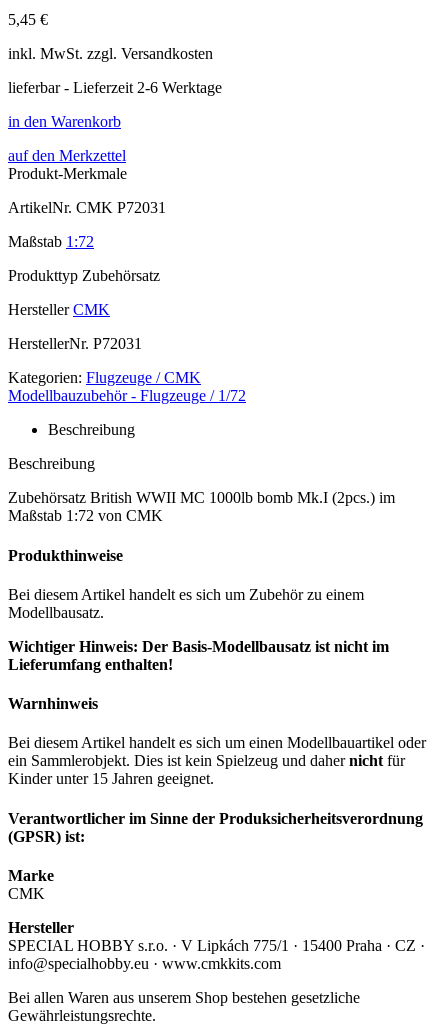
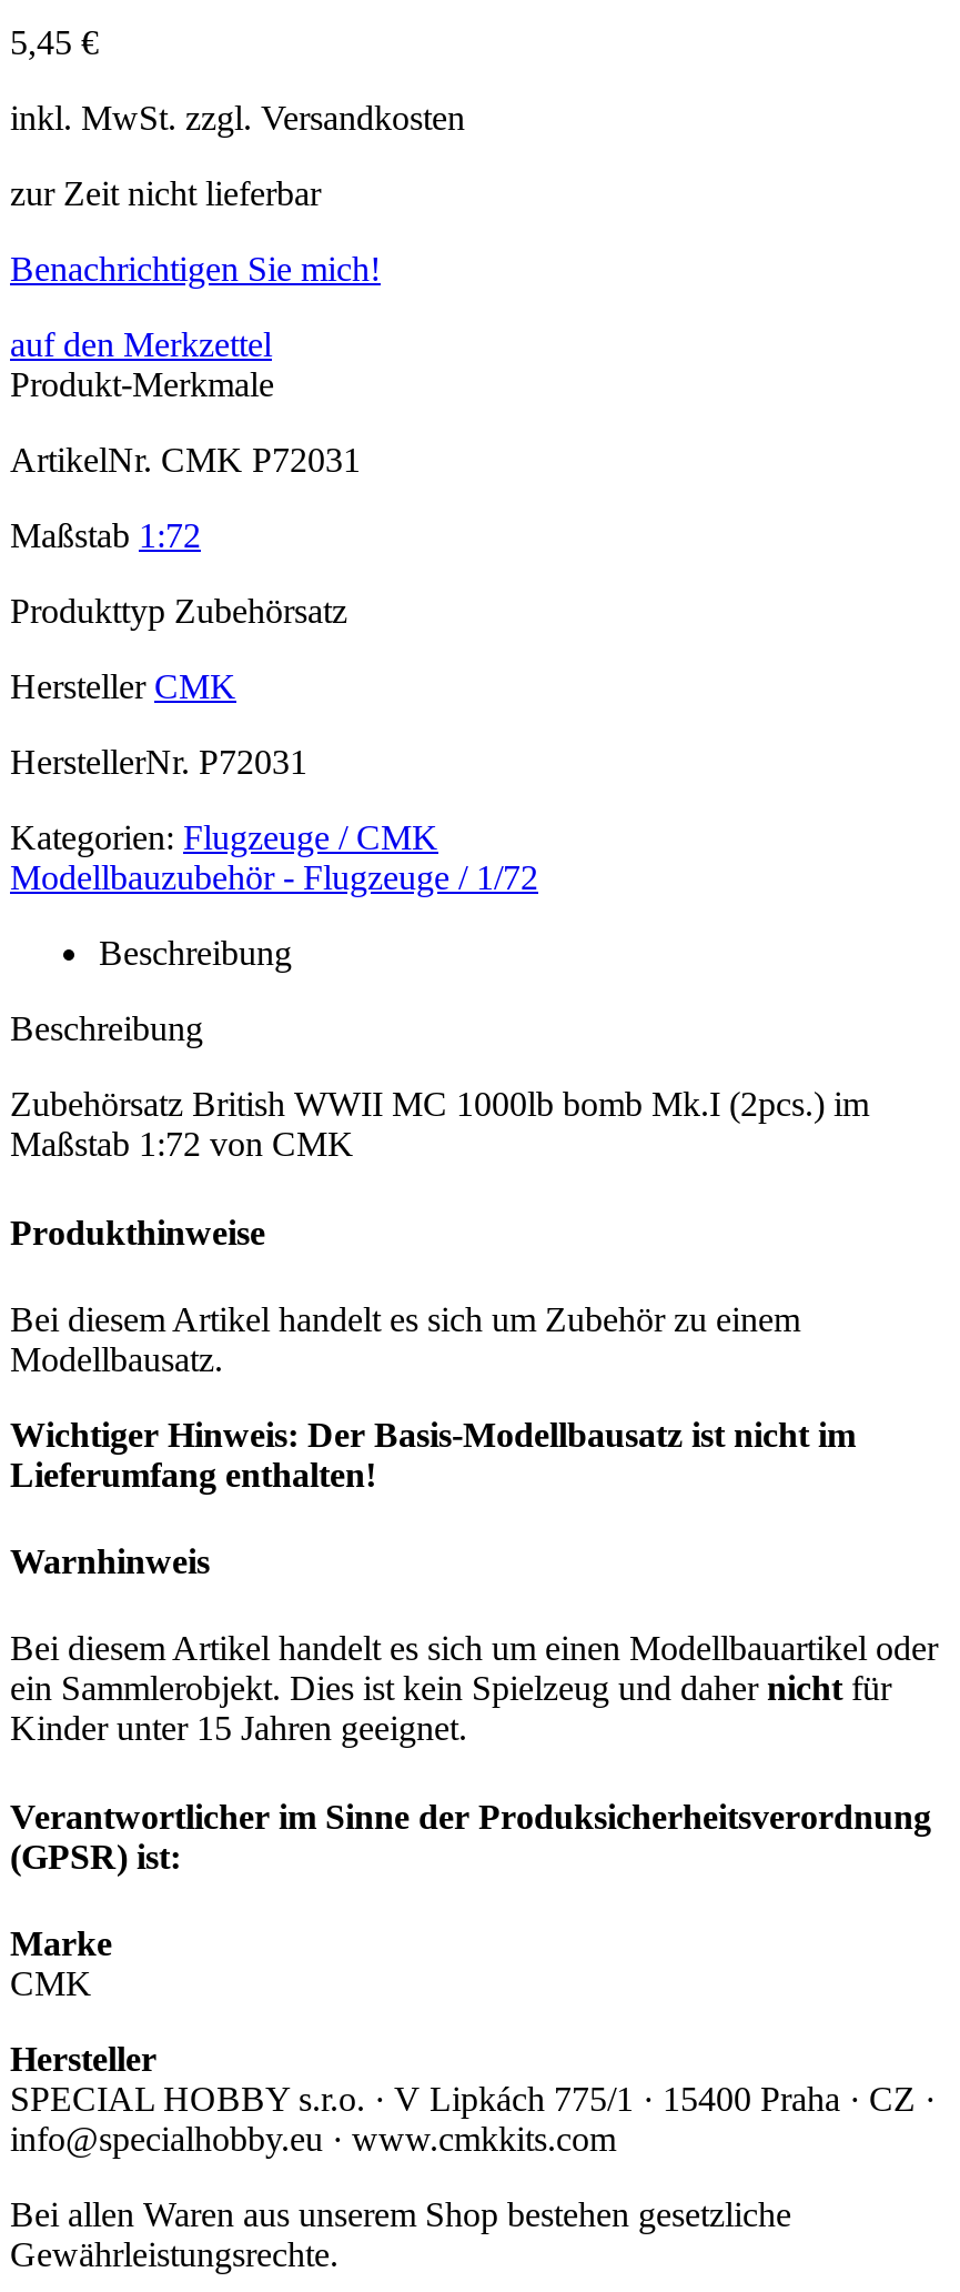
- lieferbar - Lieferzeit 2-6 Werktage
+ zur Zeit nicht lieferbar

- in den Warenkorb
+ Benachrichtigen Sie mich!
